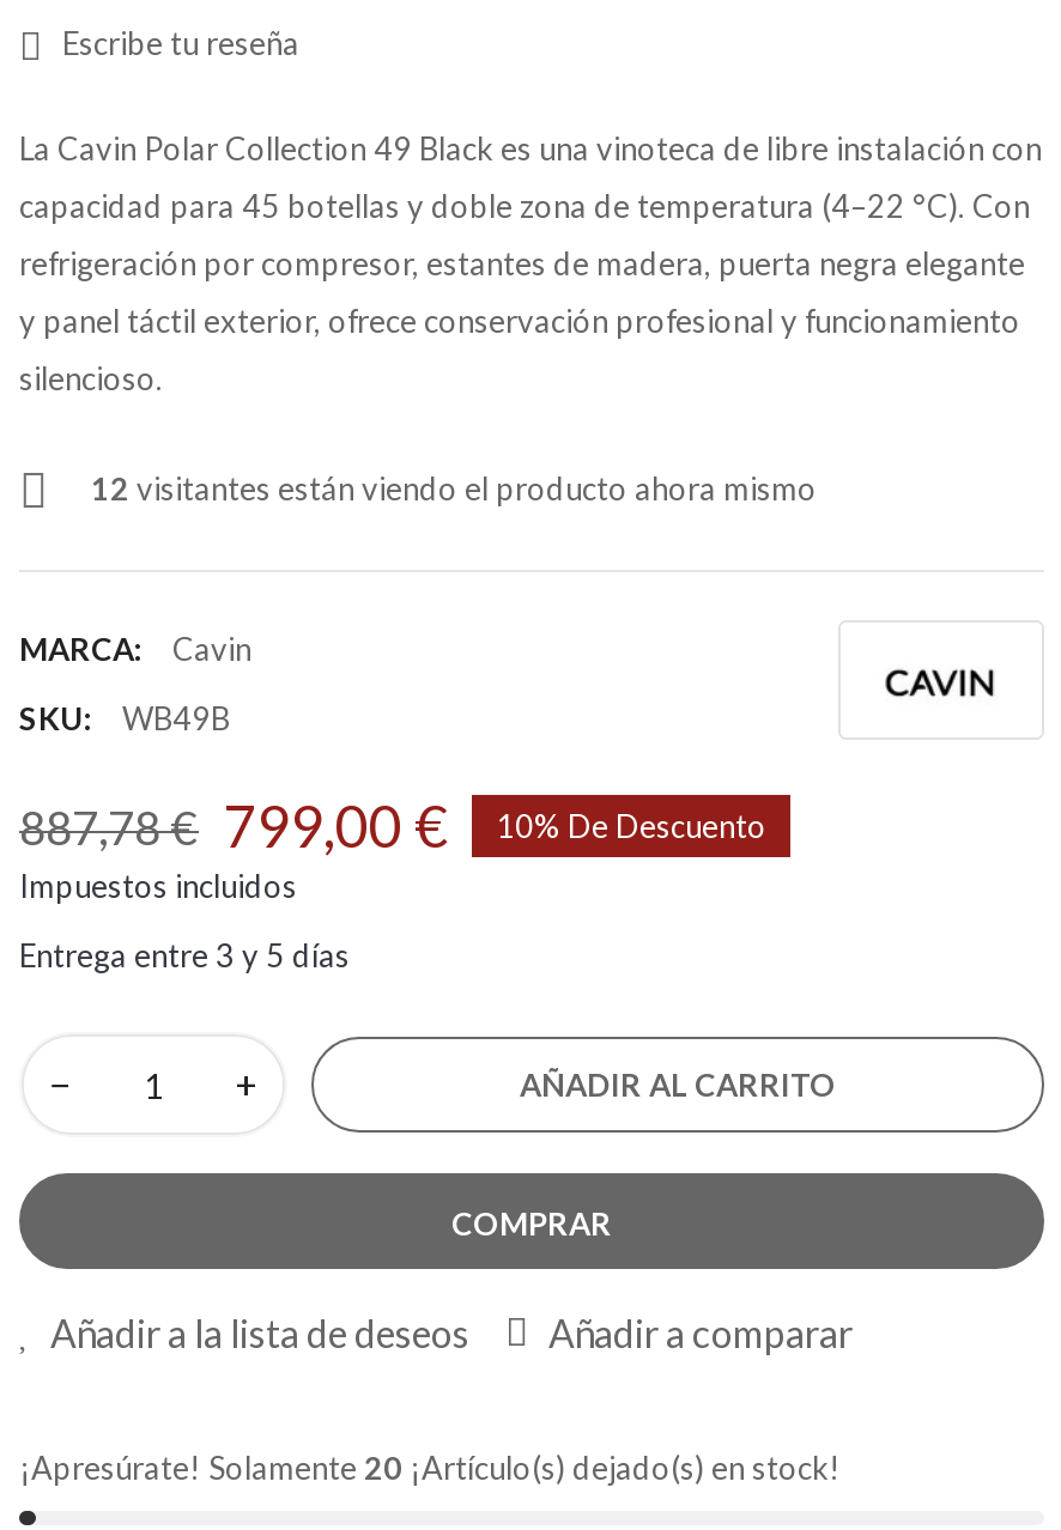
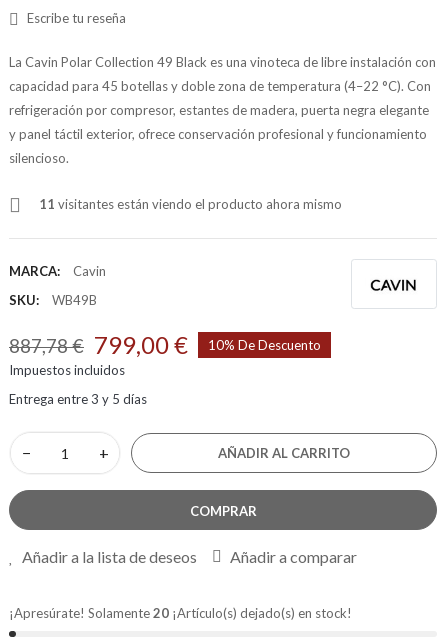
- 12 visitantes están viendo el producto ahora mismo
+ 11 visitantes están viendo el producto ahora mismo
